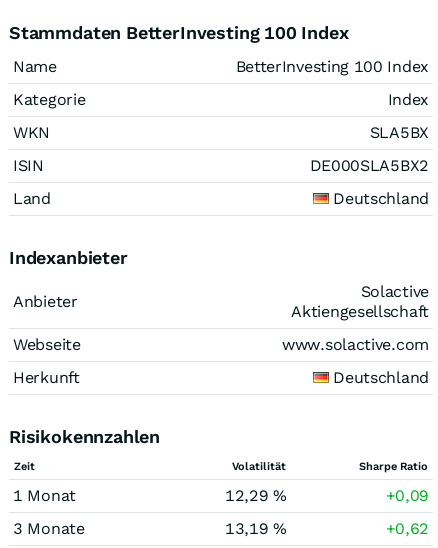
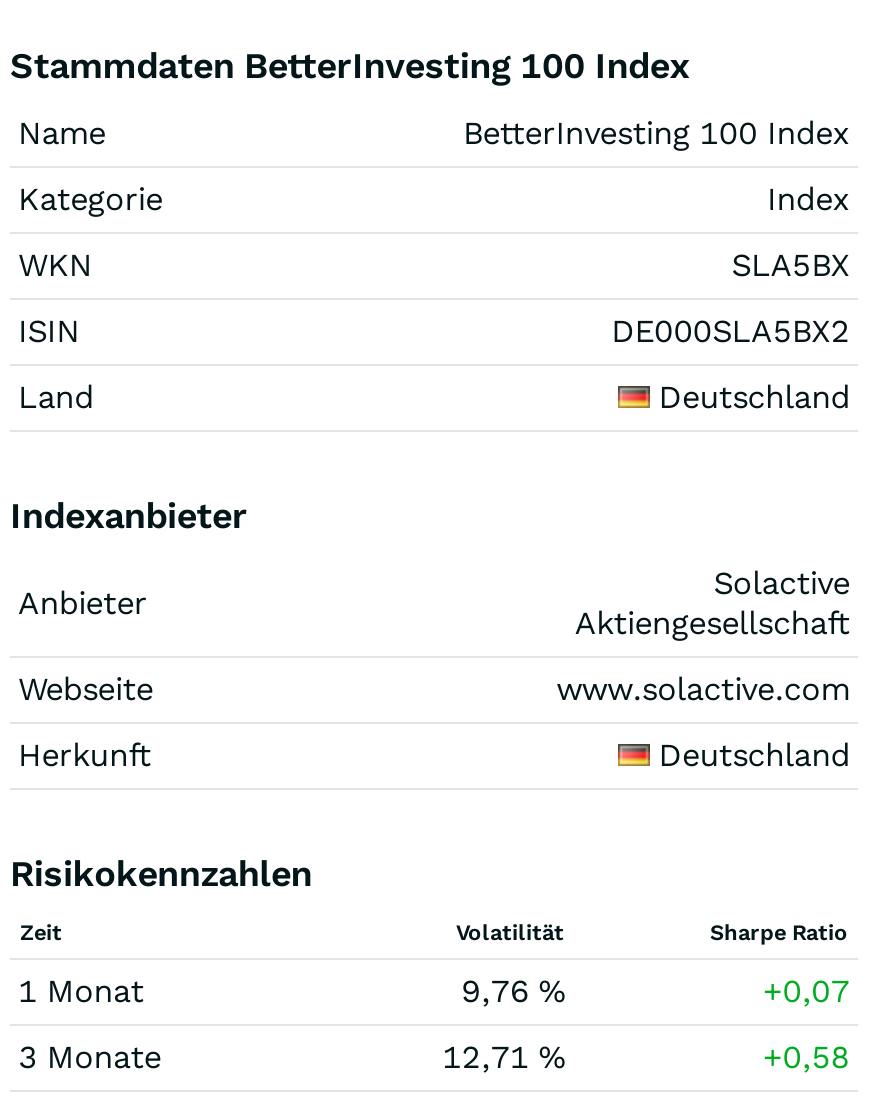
- 12,29 %
+ 9,76 %

- +0,09
+ +0,07

- 13,19 %
+ 12,71 %

- +0,62
+ +0,58
